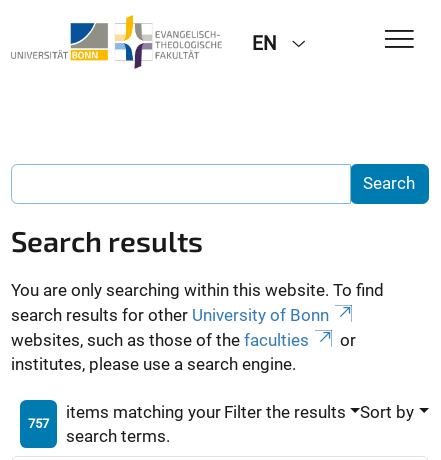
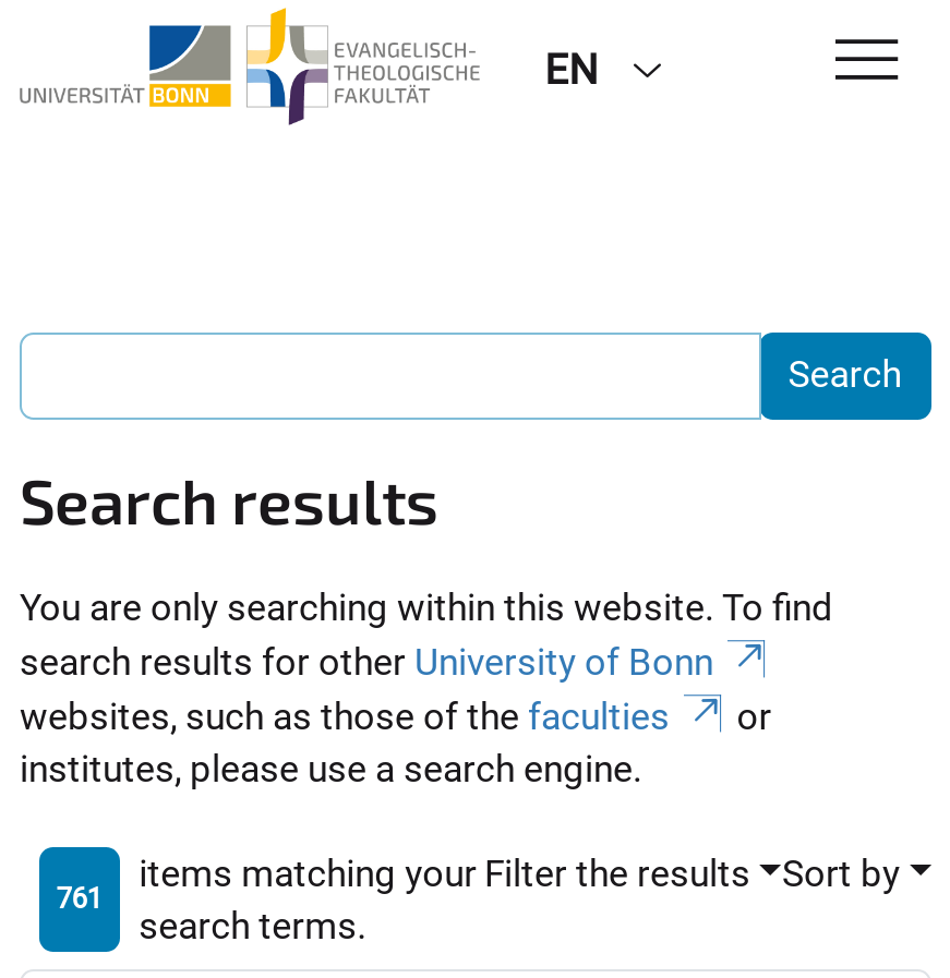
- 757
+ 761
